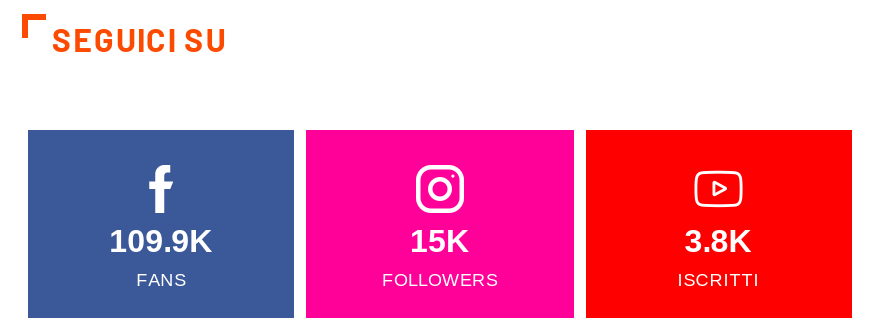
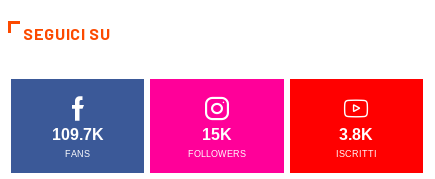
- 109.9K
+ 109.7K
